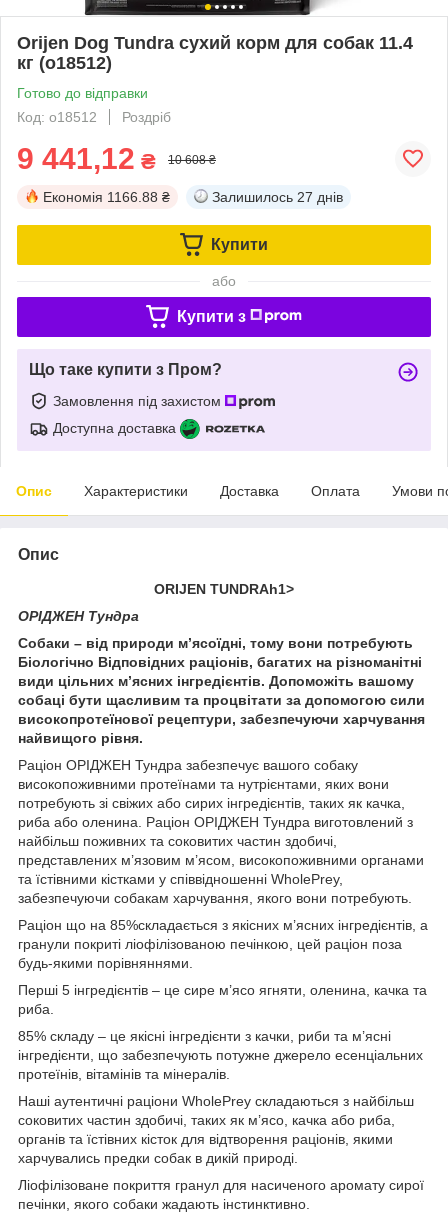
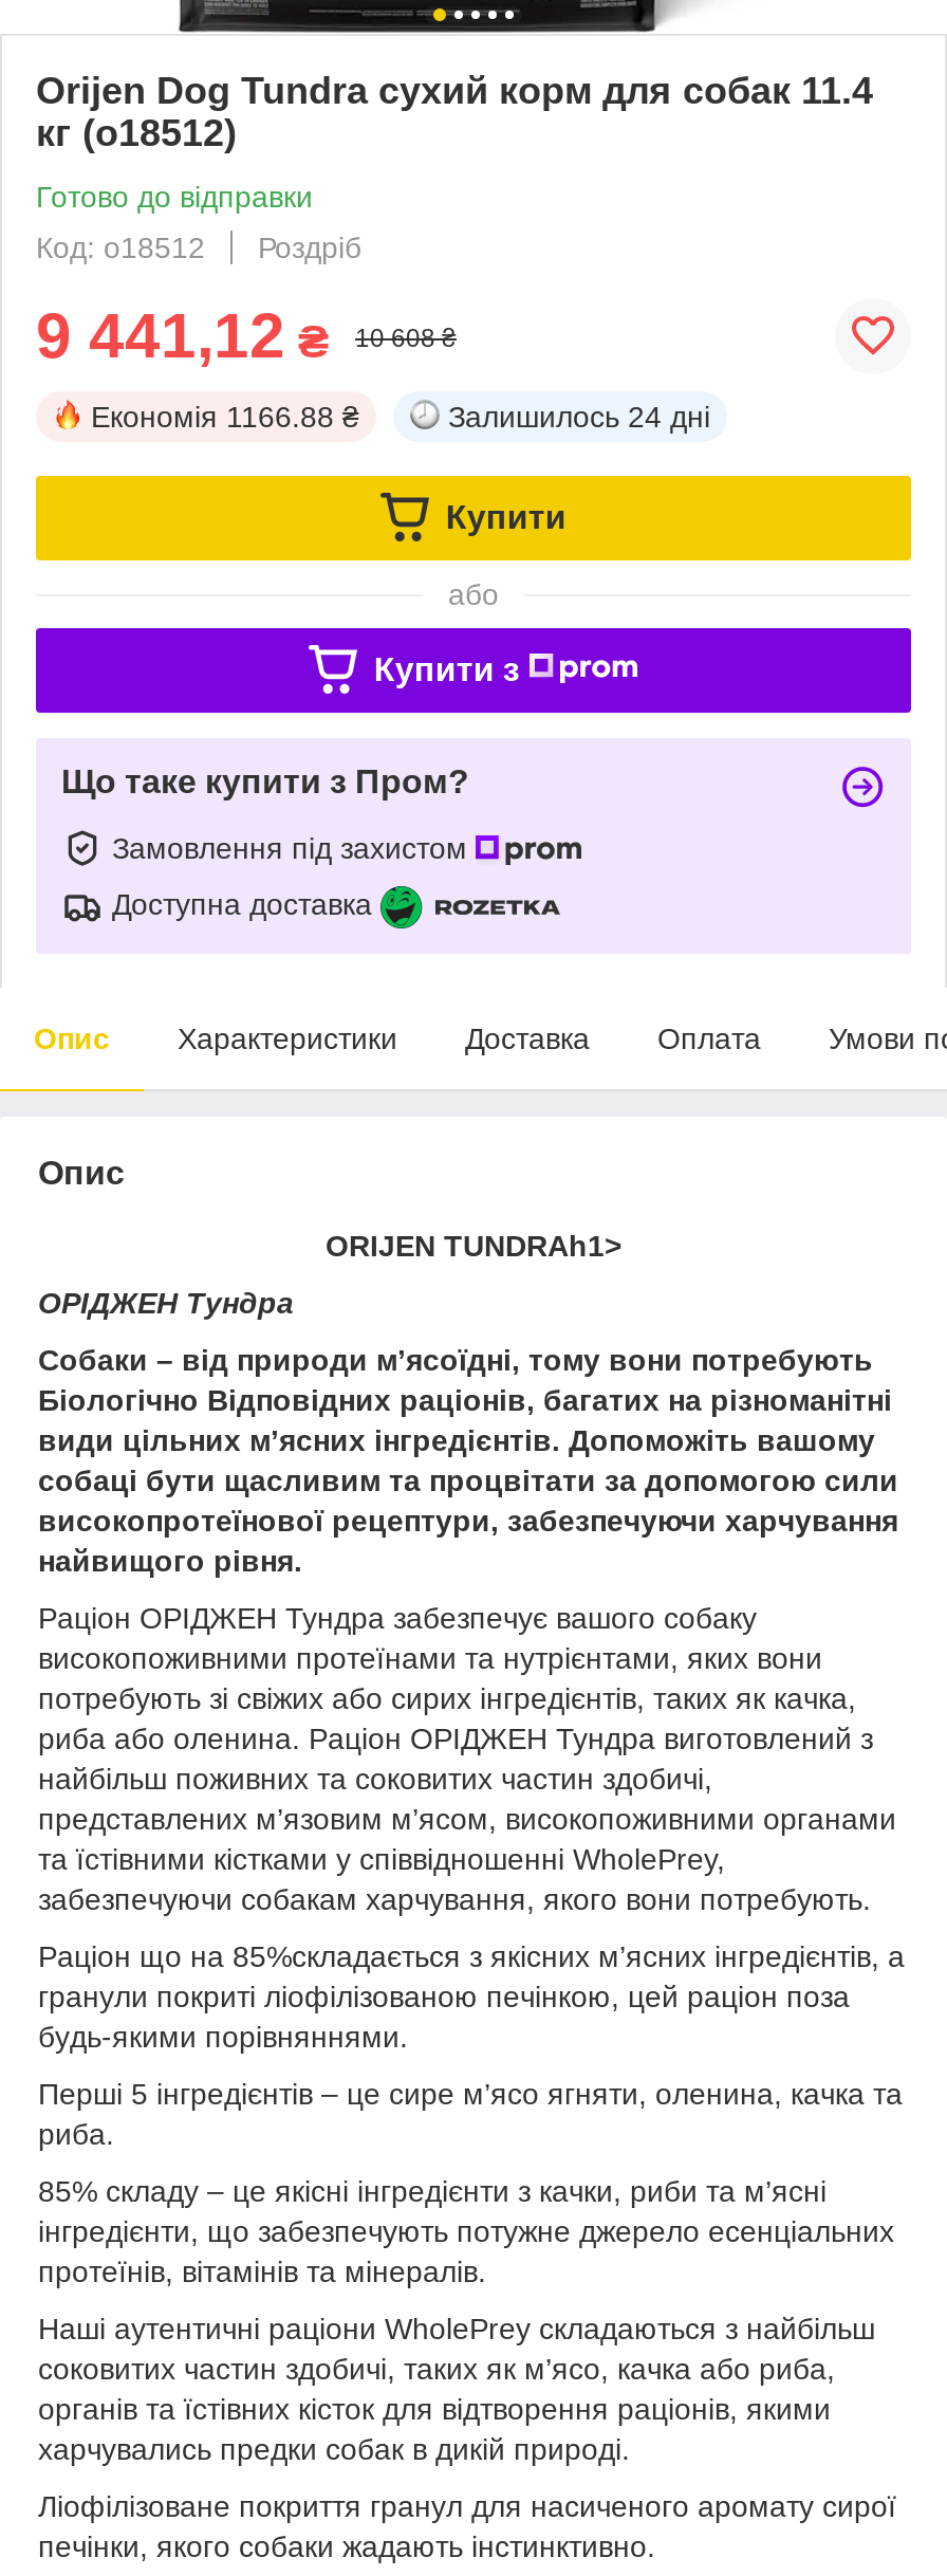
- Залишилось 27 днів
+ Залишилось 24 дні
